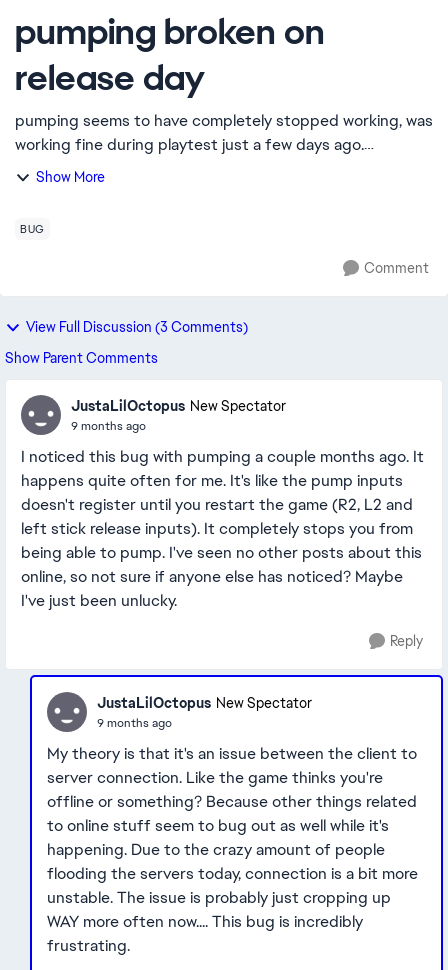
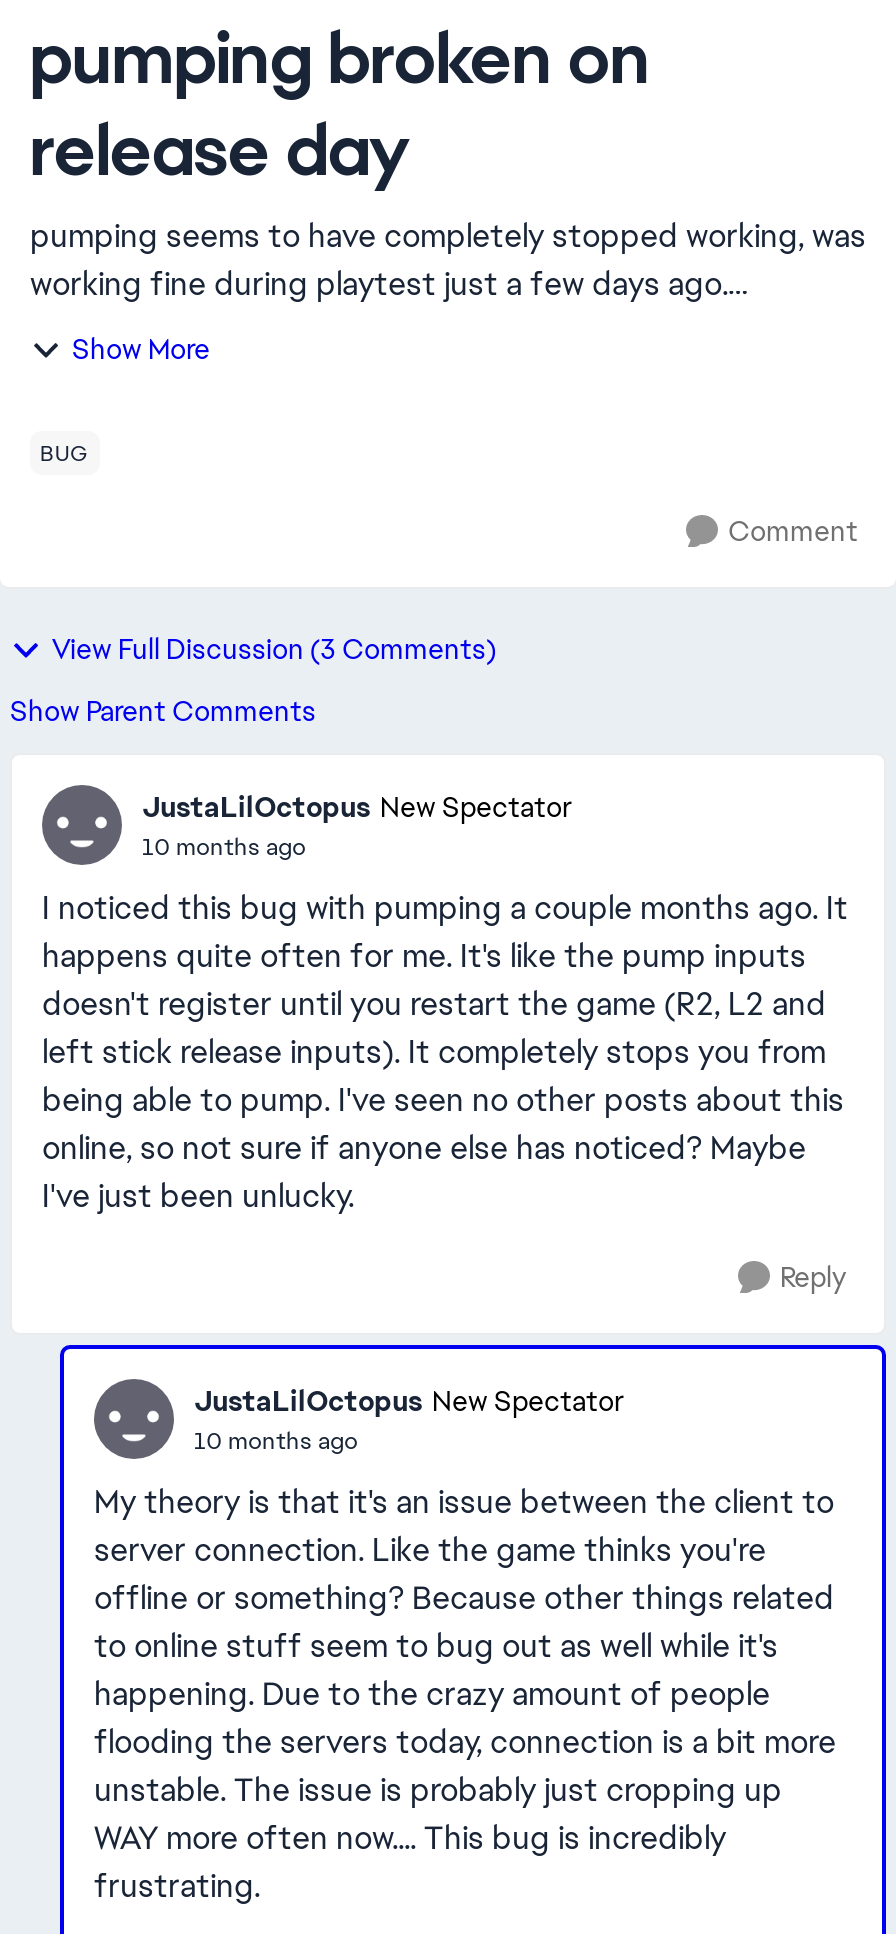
- 9 months ago
+ 10 months ago

- 9 months ago
+ 10 months ago
